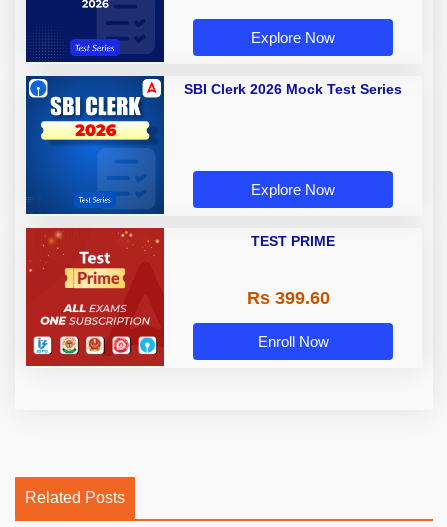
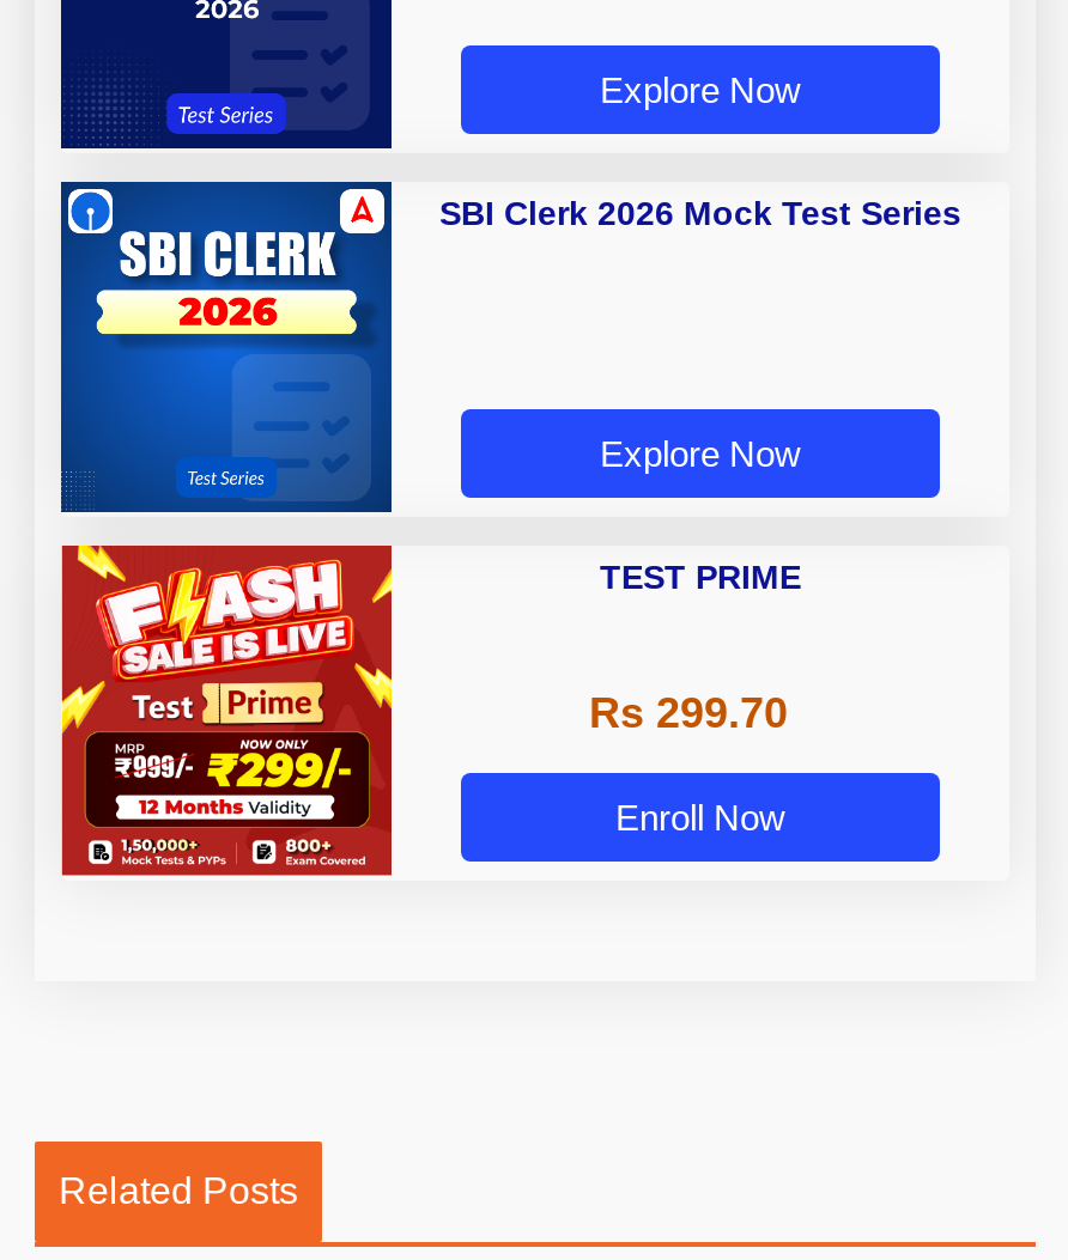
- [image]
+ [image]

- Rs 399.60
+ Rs 299.70
